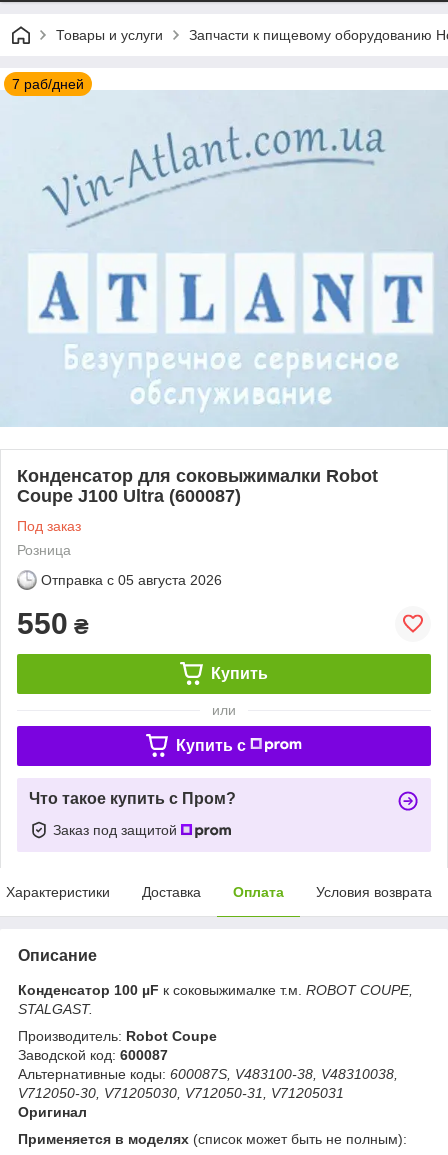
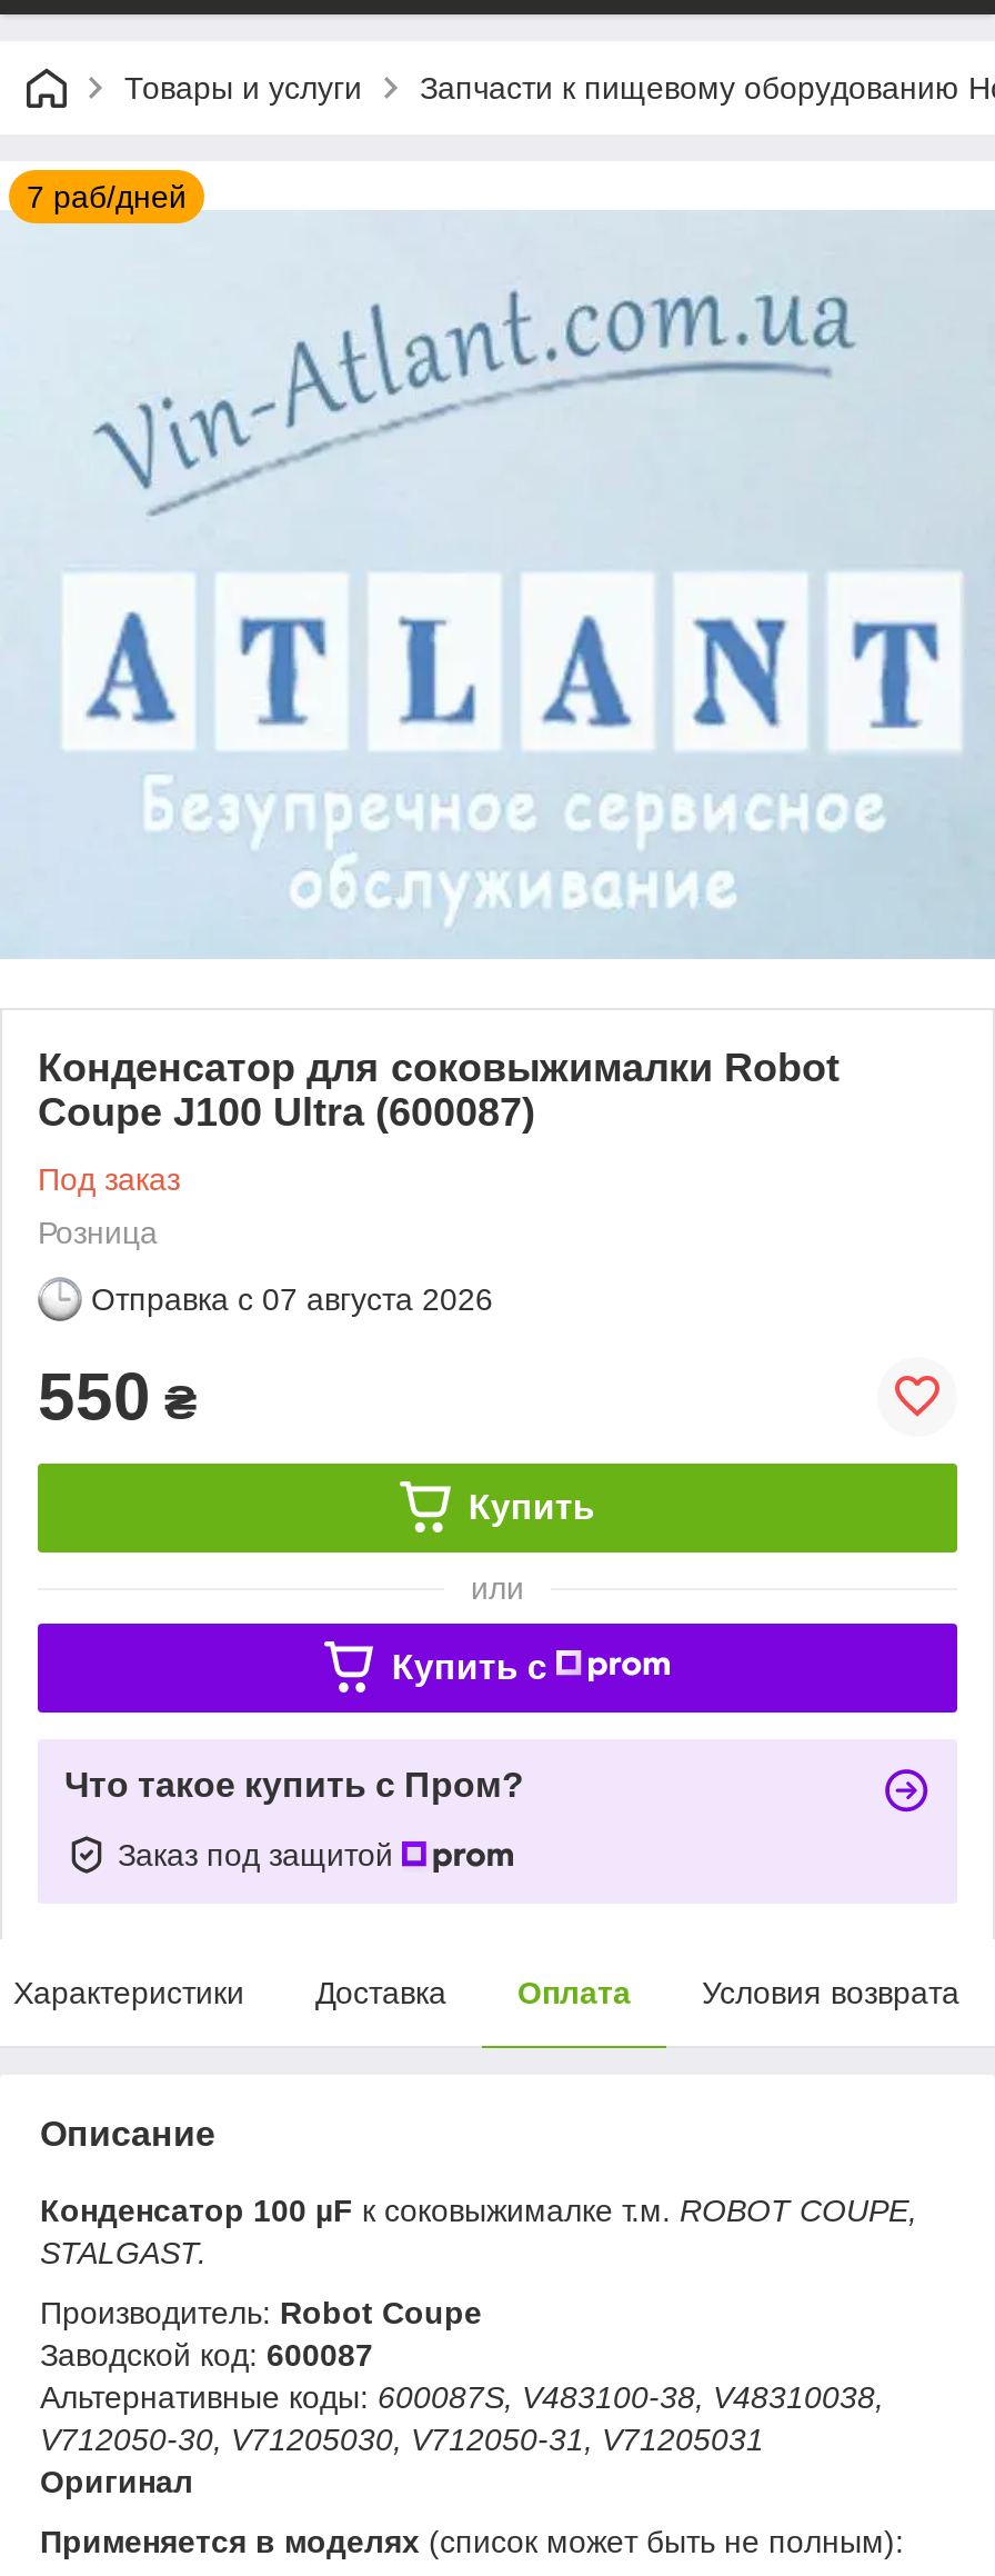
- Отправка с 05 августа 2026
+ Отправка с 07 августа 2026
